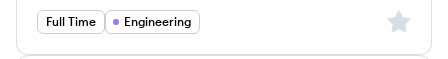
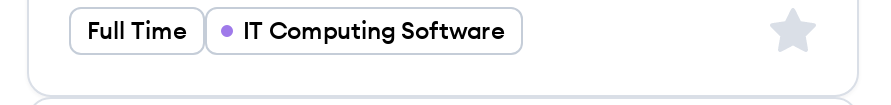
- Engineering
+ IT Computing Software
